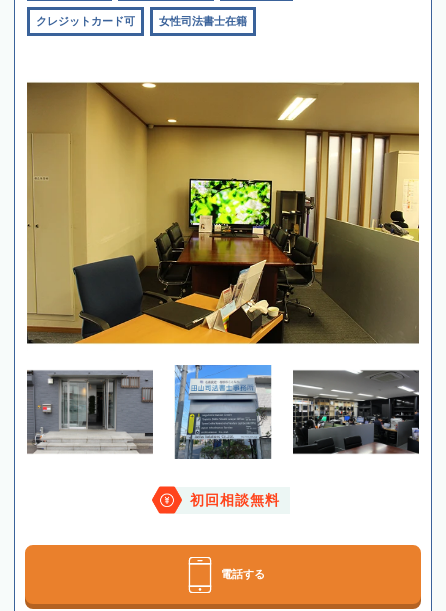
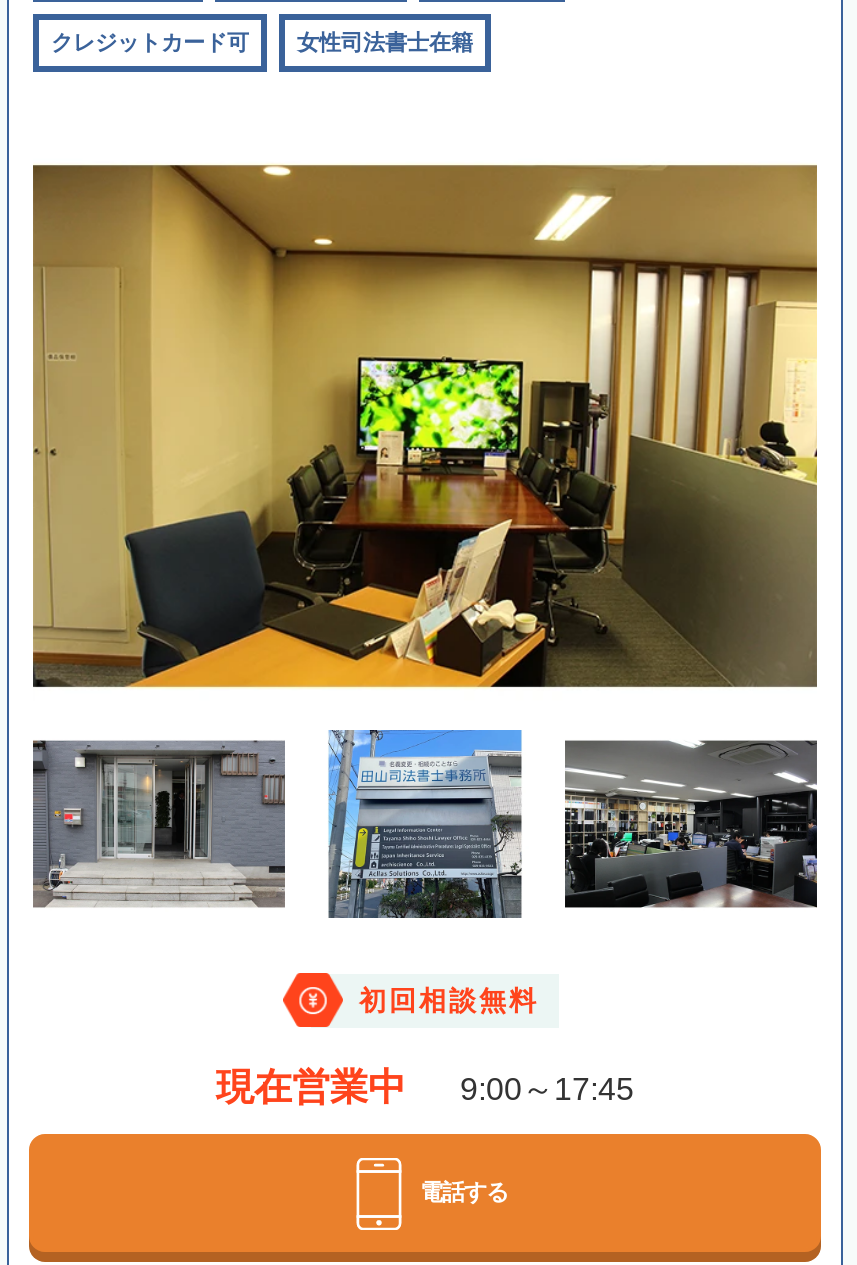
+ 現在営業中
+ 9:00～17:45
